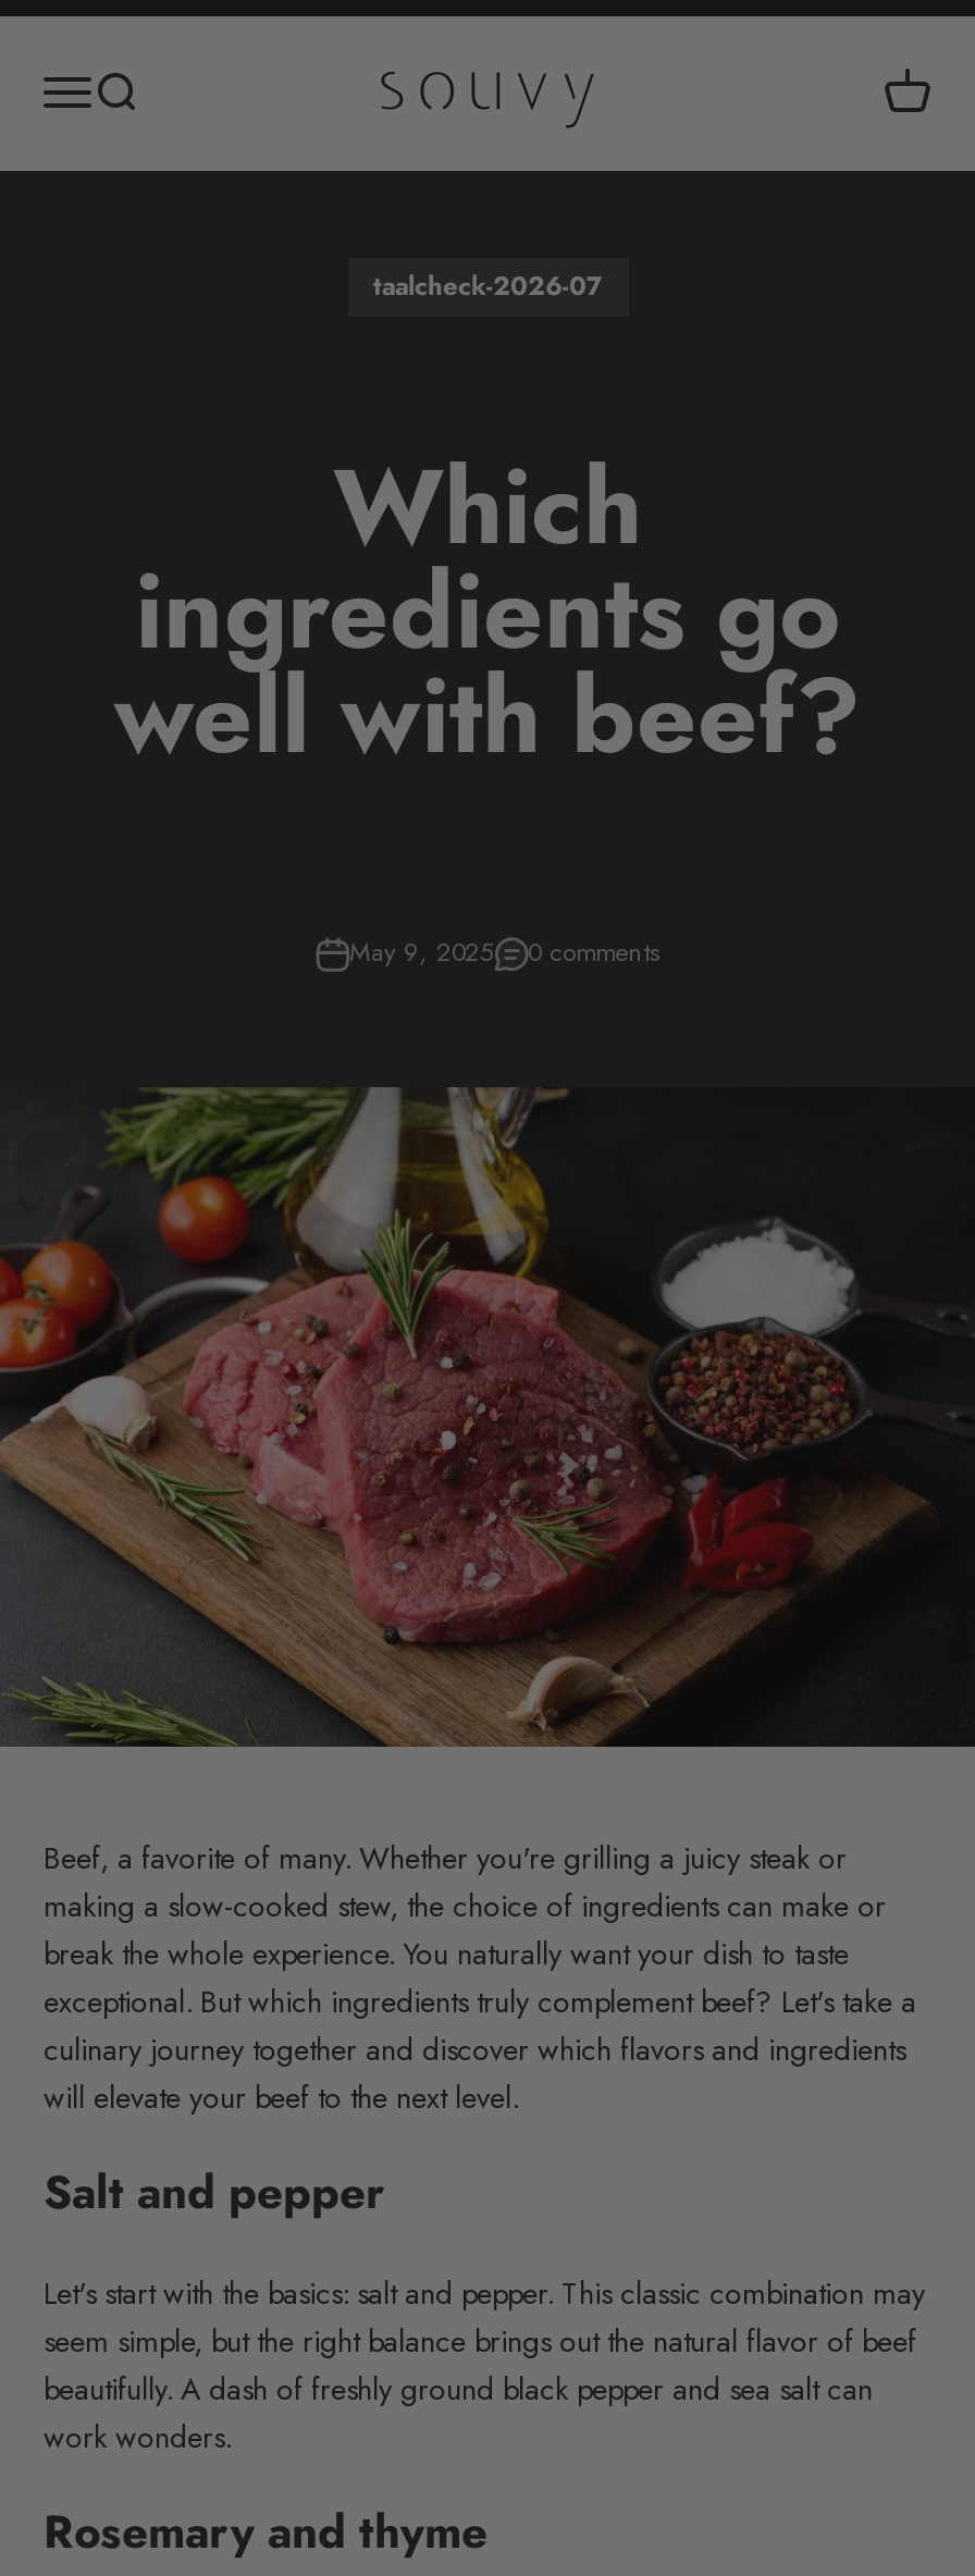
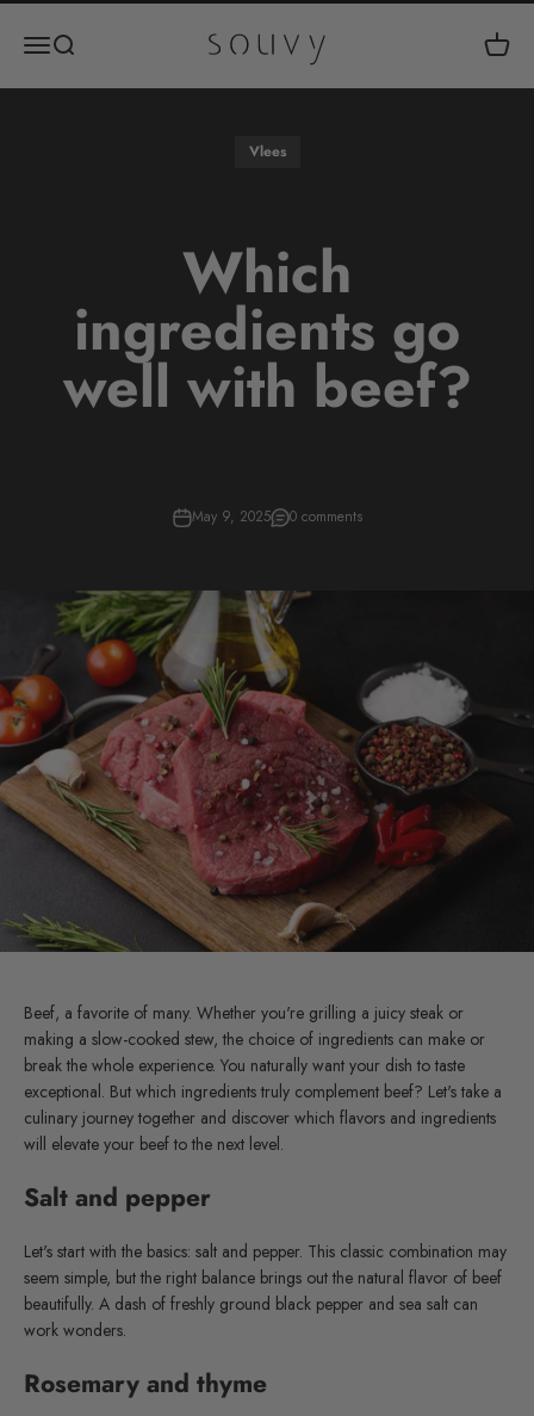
- taalcheck-2026-07
+ Vlees
